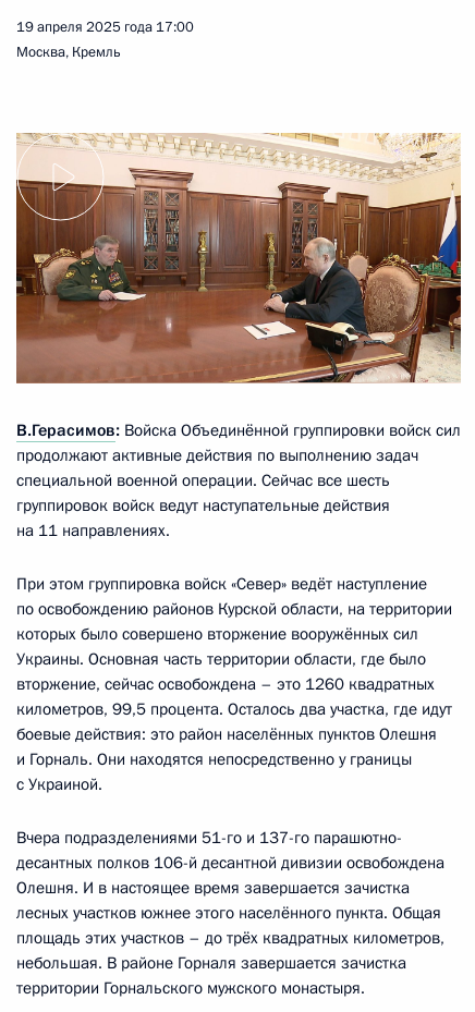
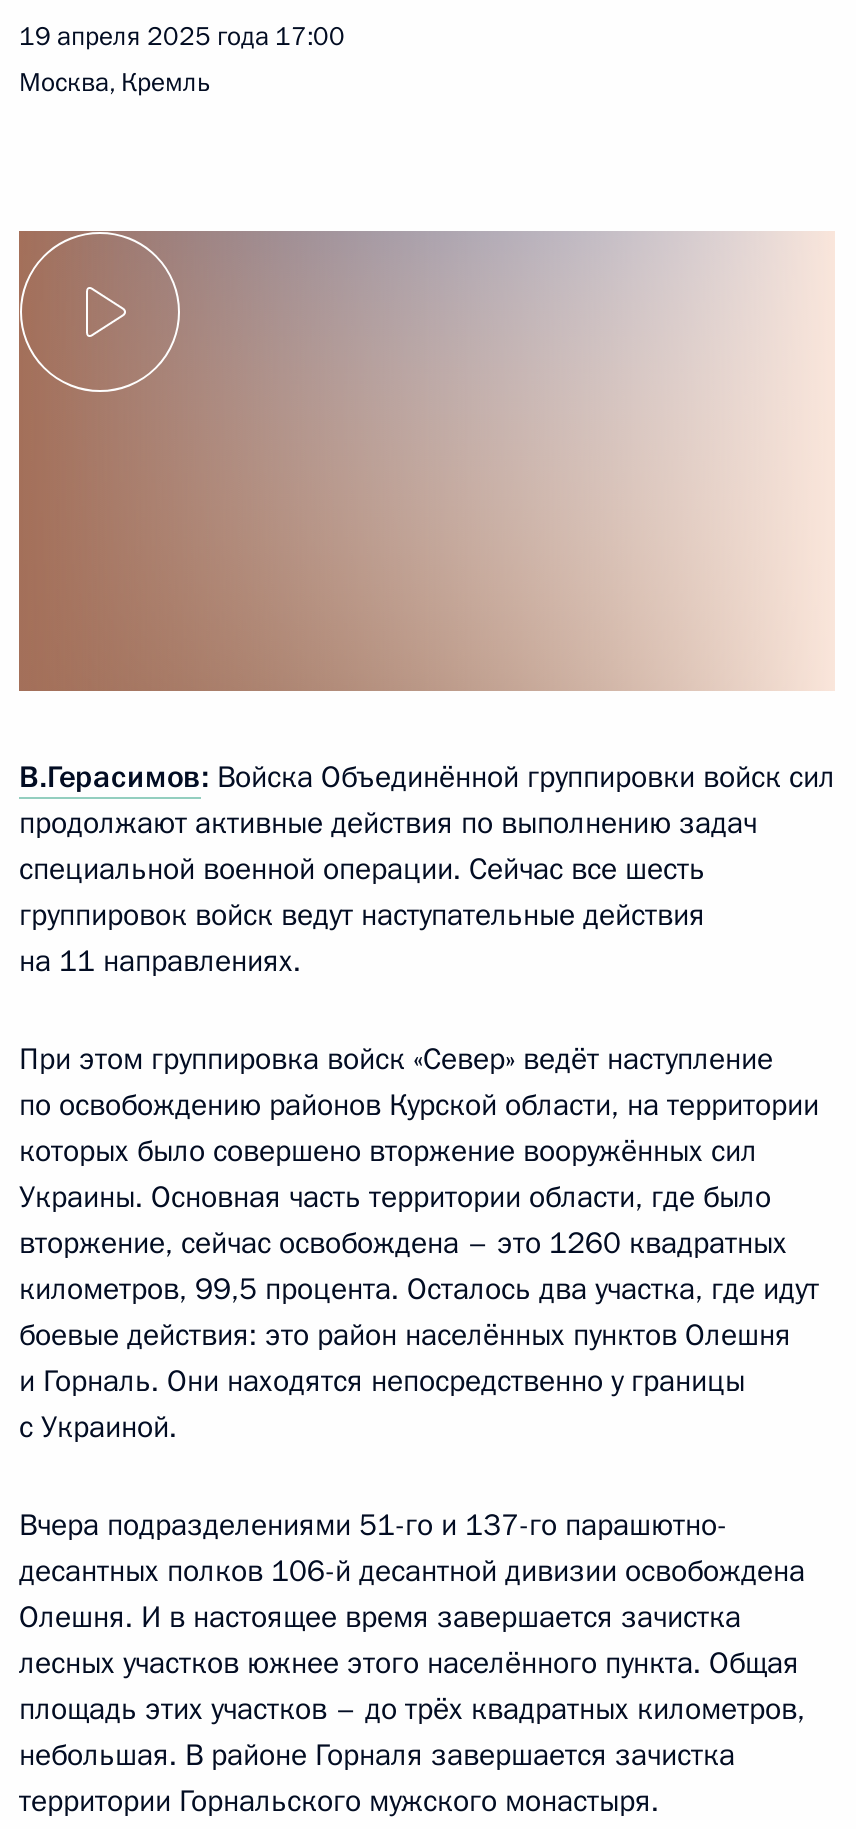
- [image]
+ [image]
